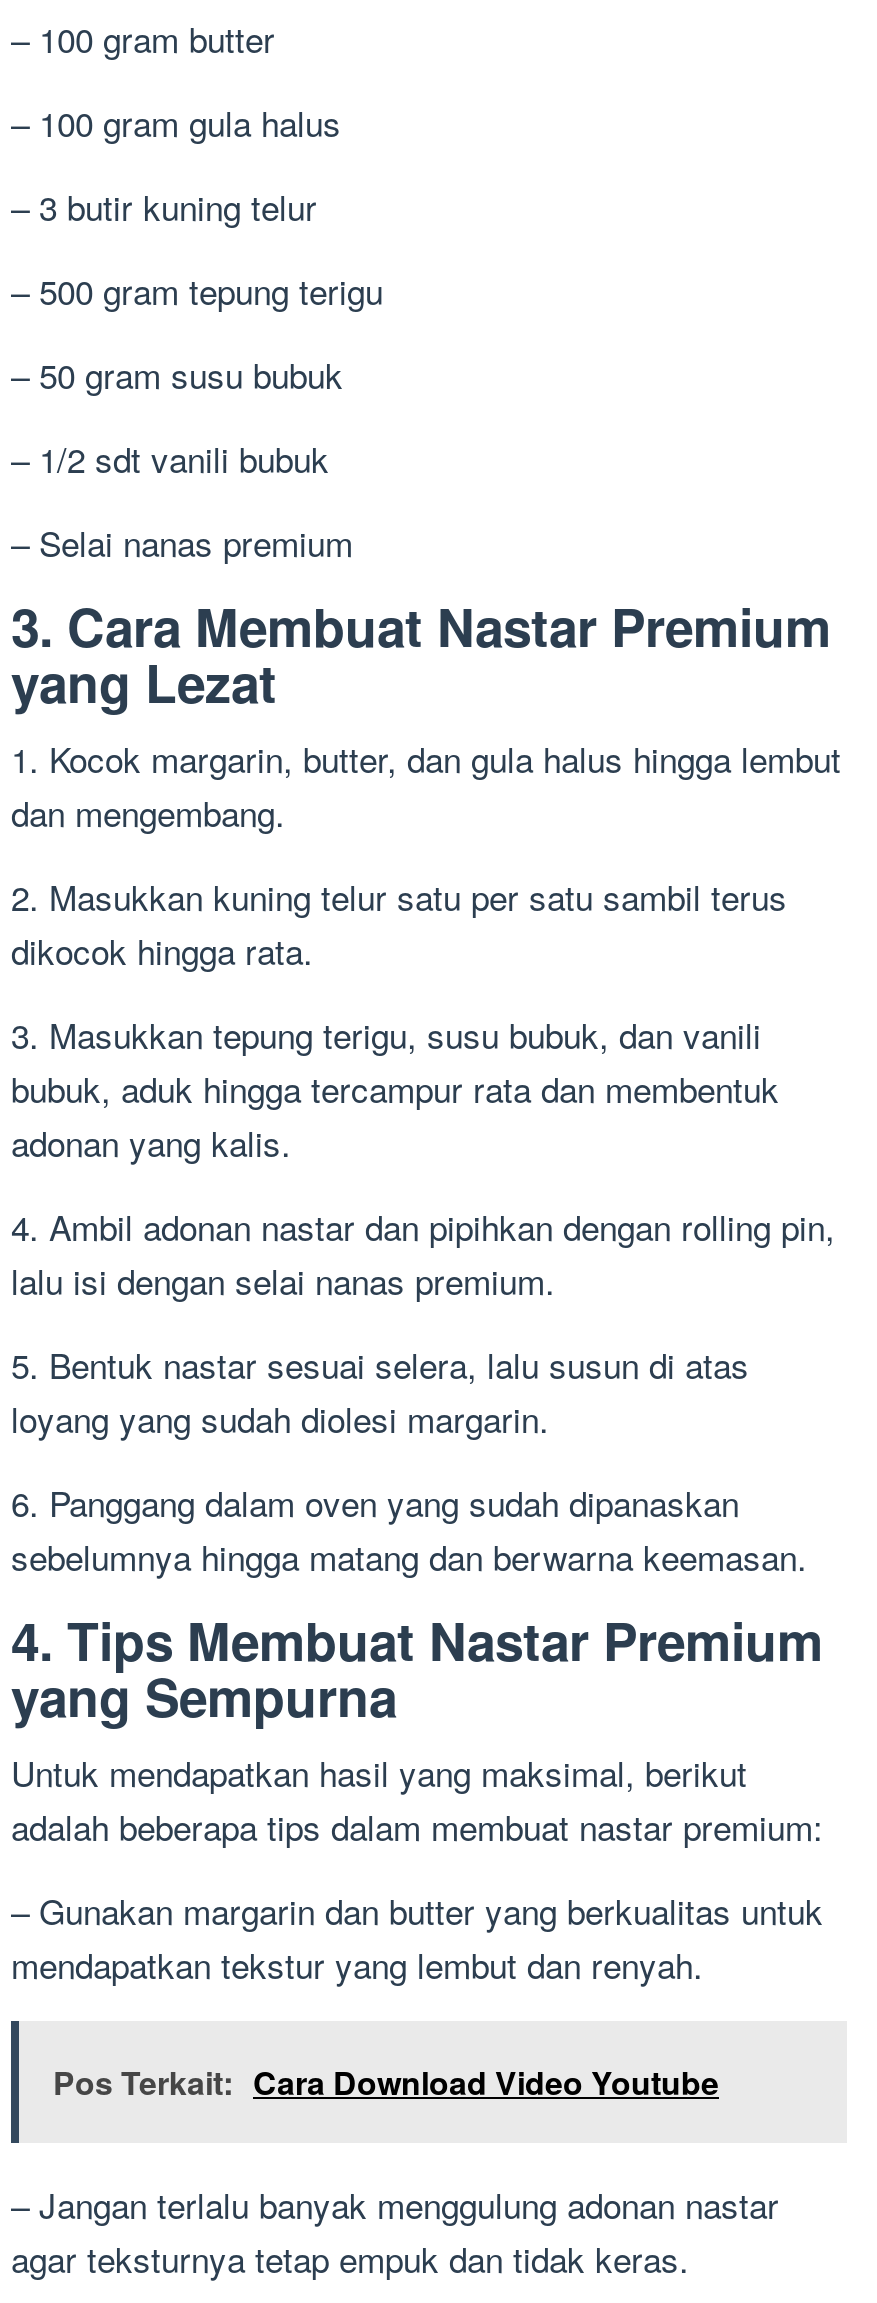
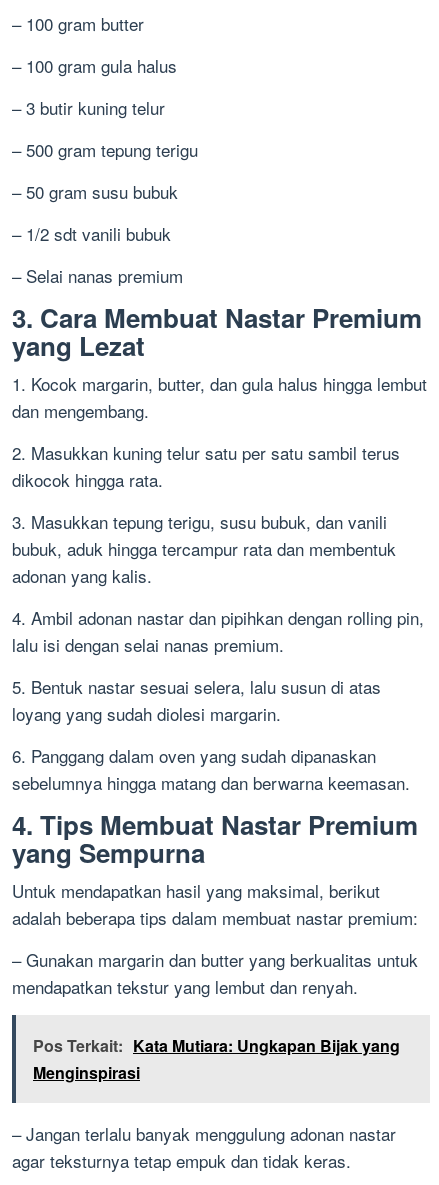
- Pos Terkait: Cara Download Video Youtube
+ Pos Terkait: Kata Mutiara: Ungkapan Bijak yang
+ Menginspirasi
